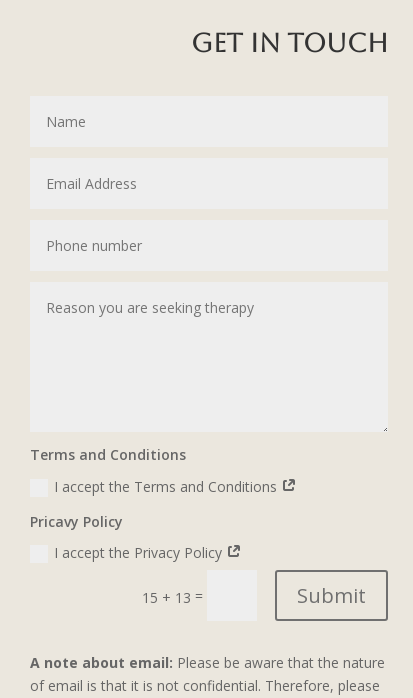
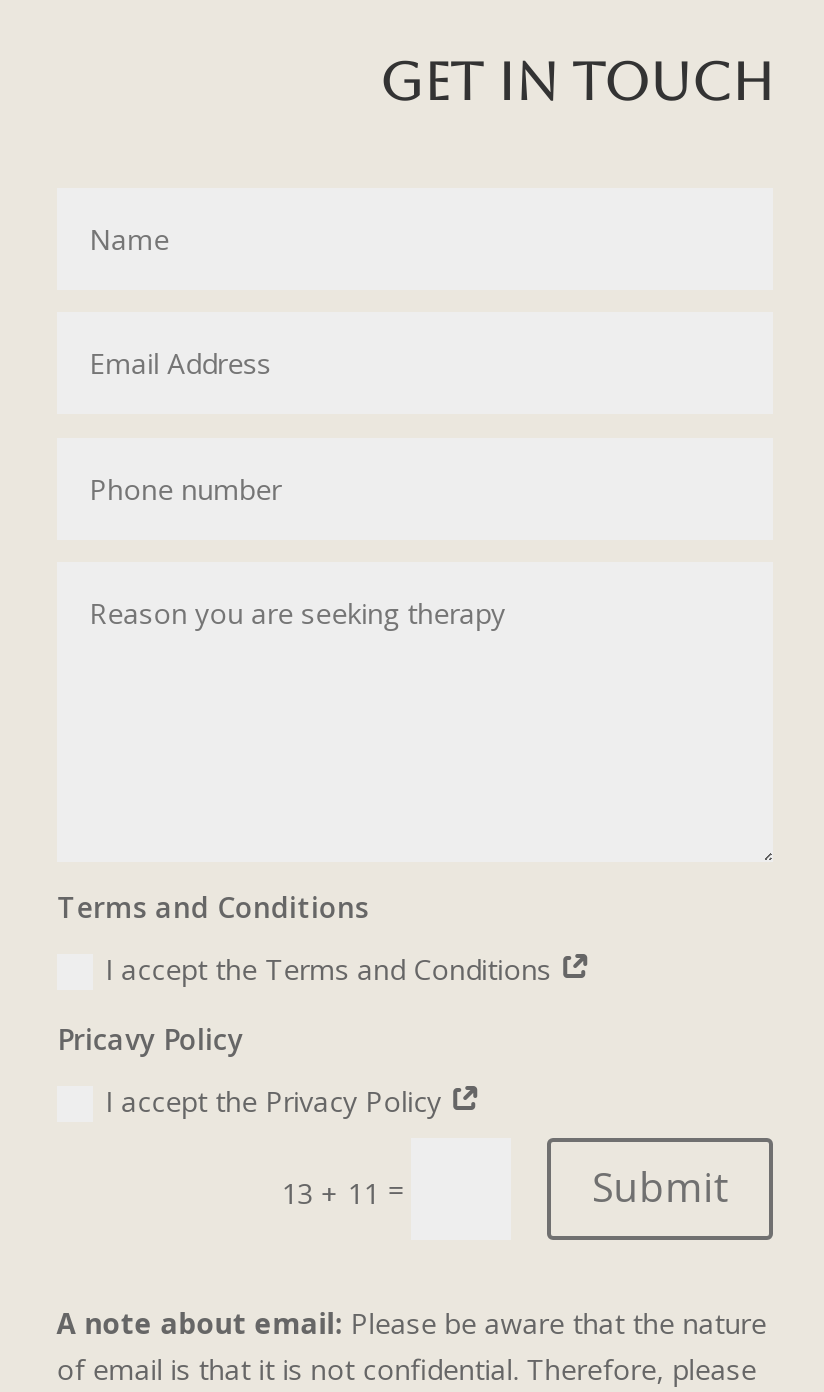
- 15 + 13 =
+ 13 + 11 =
